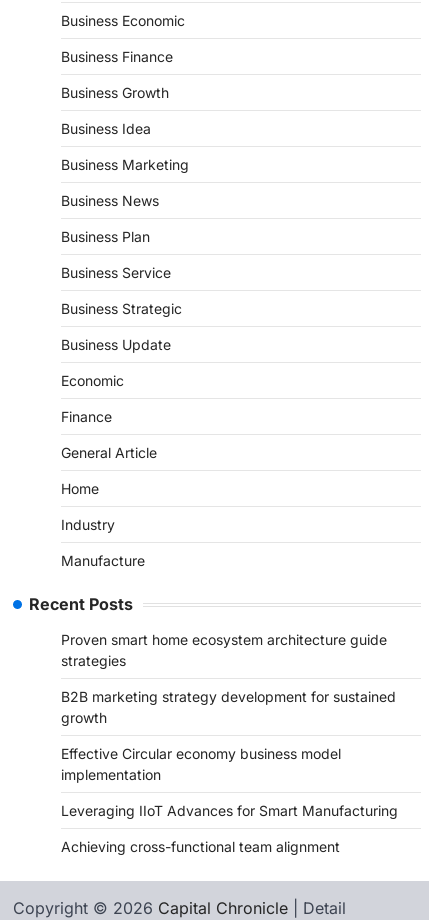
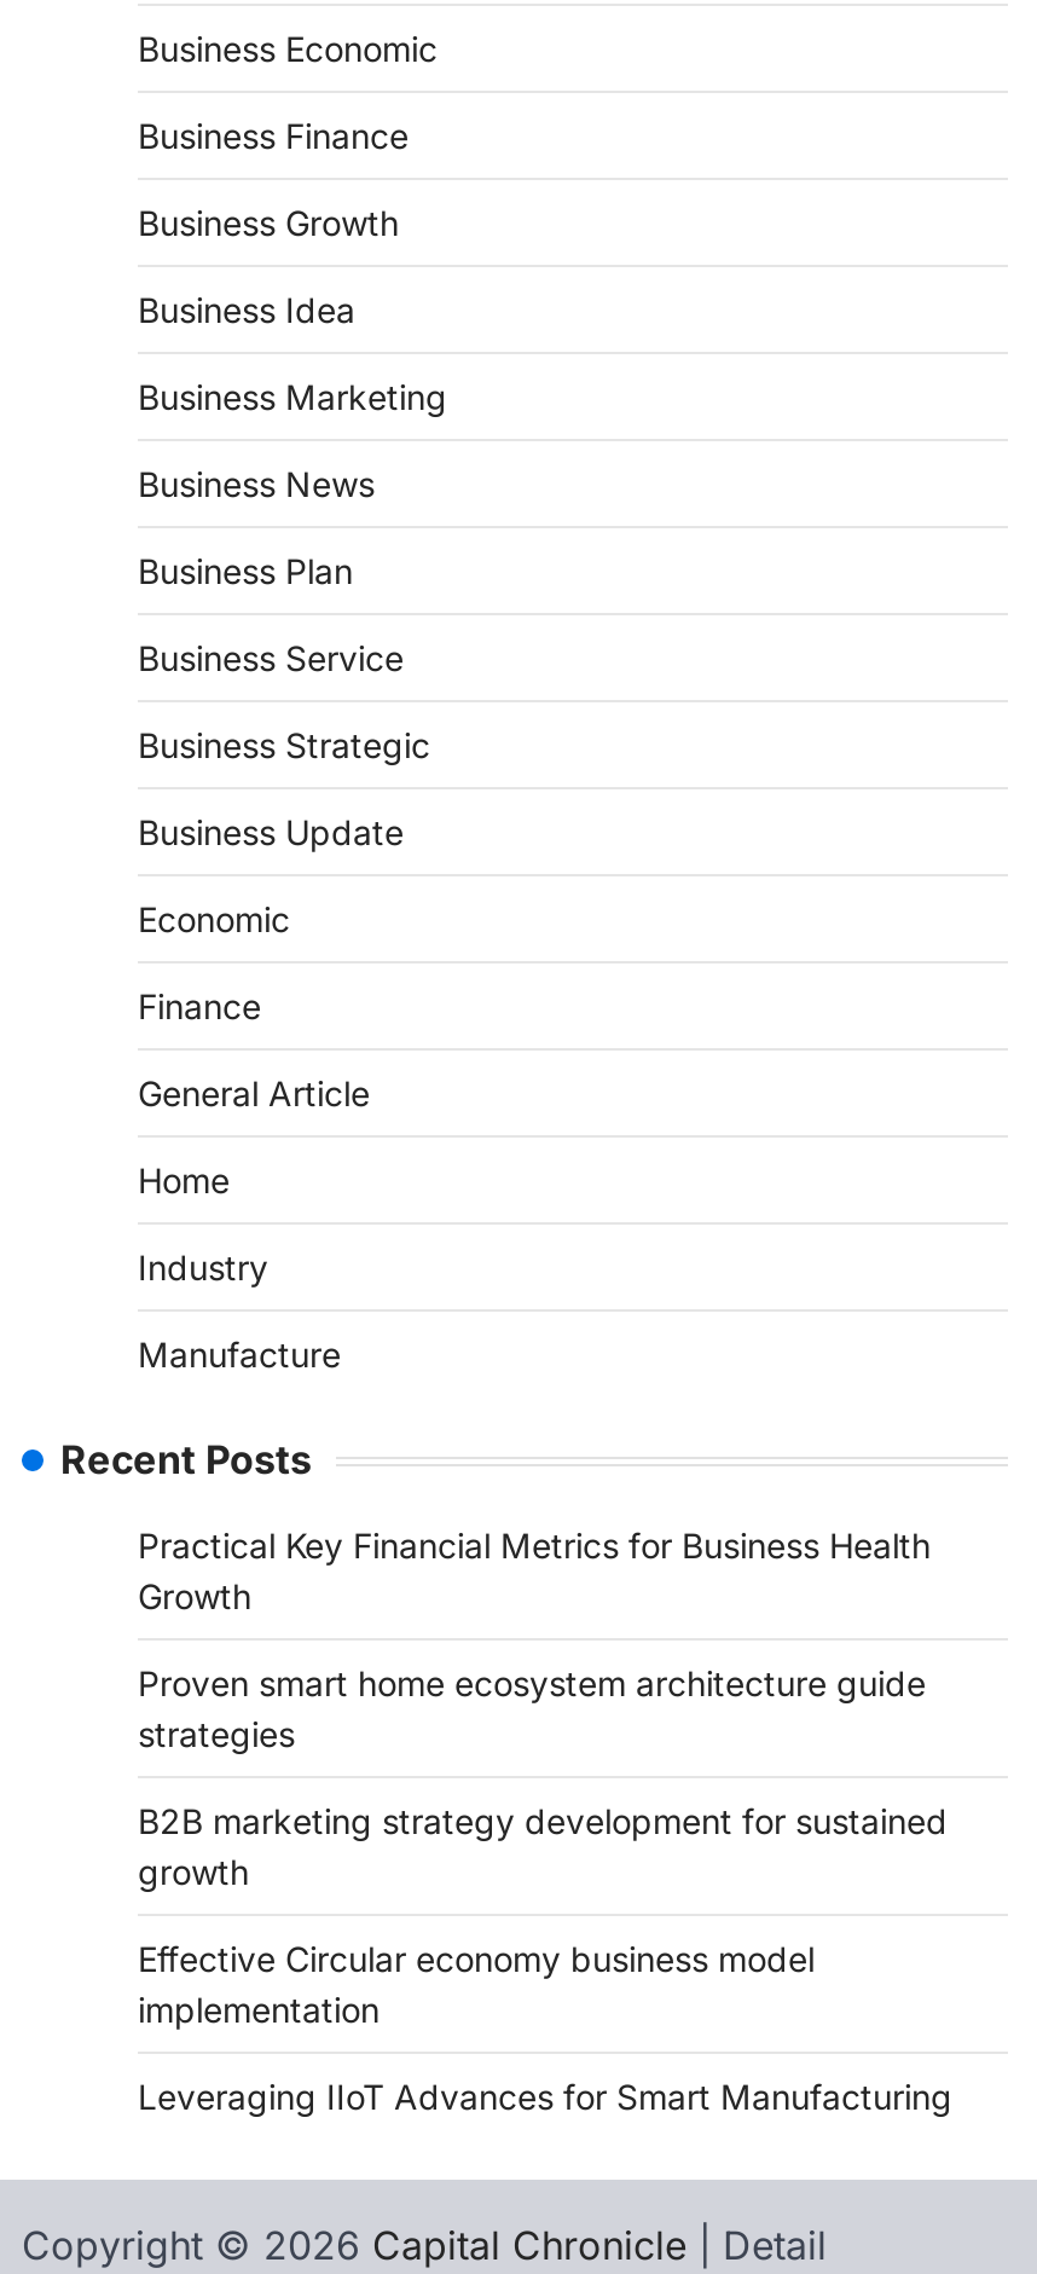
+ Practical Key Financial Metrics for Business Health
+ Growth

moved down: Proven smart home ecosystem architecture guide | strategies | B2B marketing strategy development for sustained | growth | Effective Circular economy business model | implementation | Leveraging IIoT Advances for Smart Manufacturing

- Achieving cross-functional team alignment
